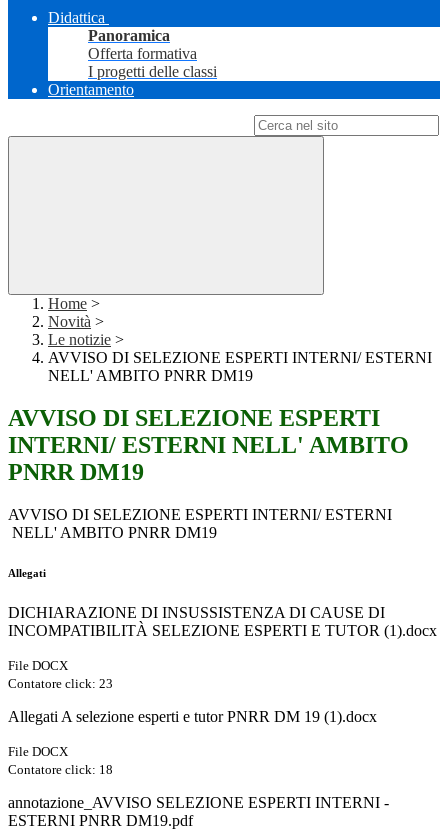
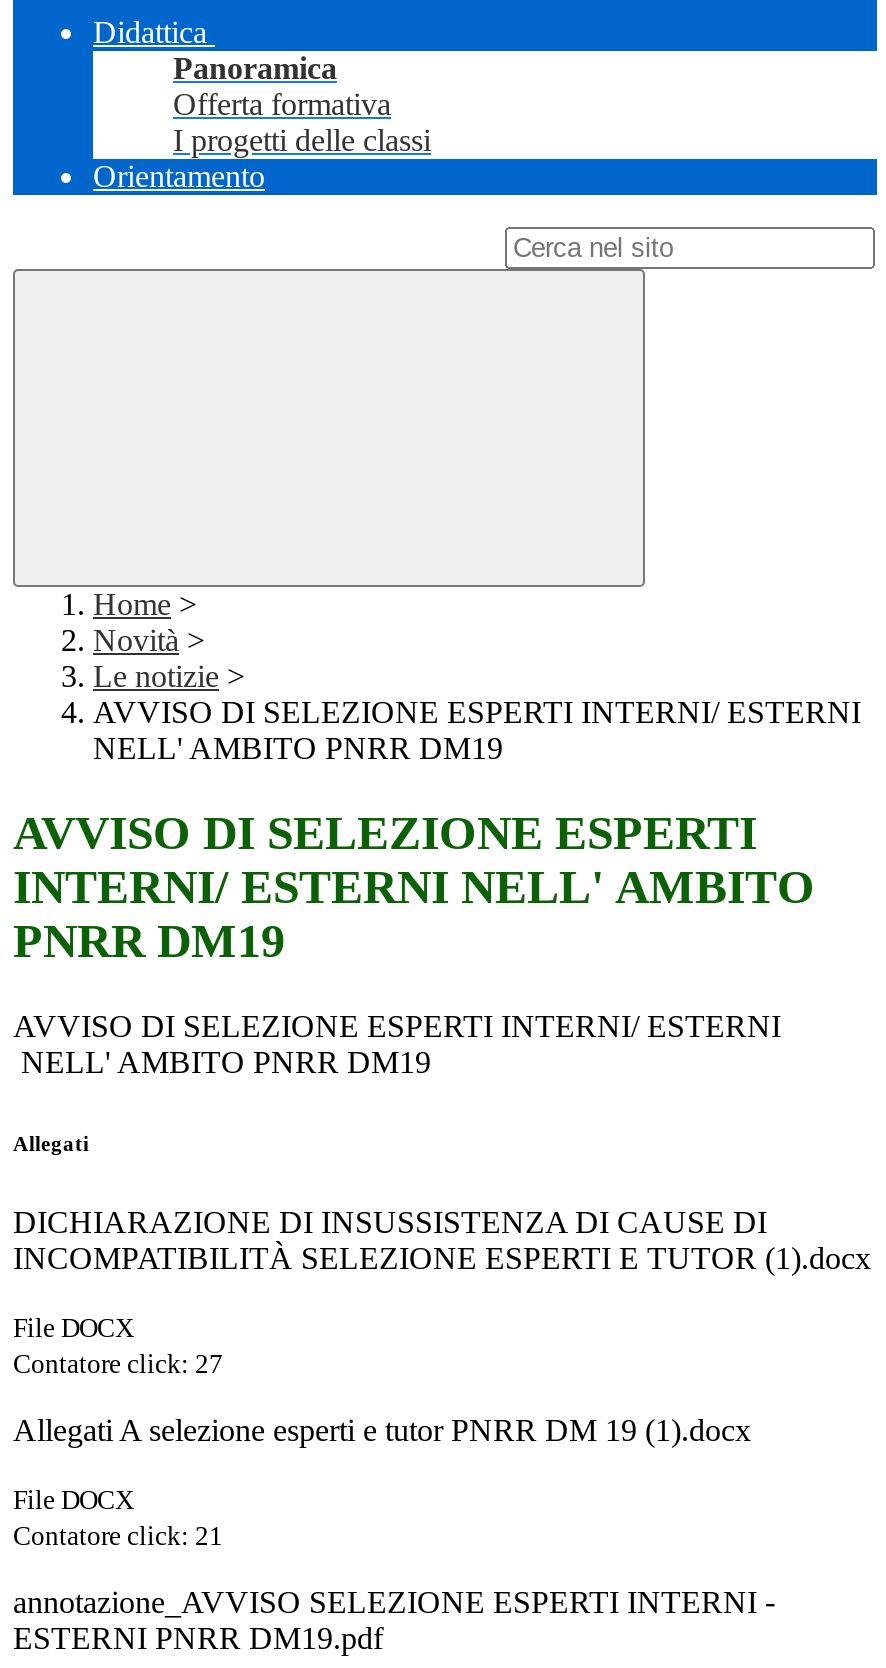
- Contatore click: 23
+ Contatore click: 27

- Contatore click: 18
+ Contatore click: 21
